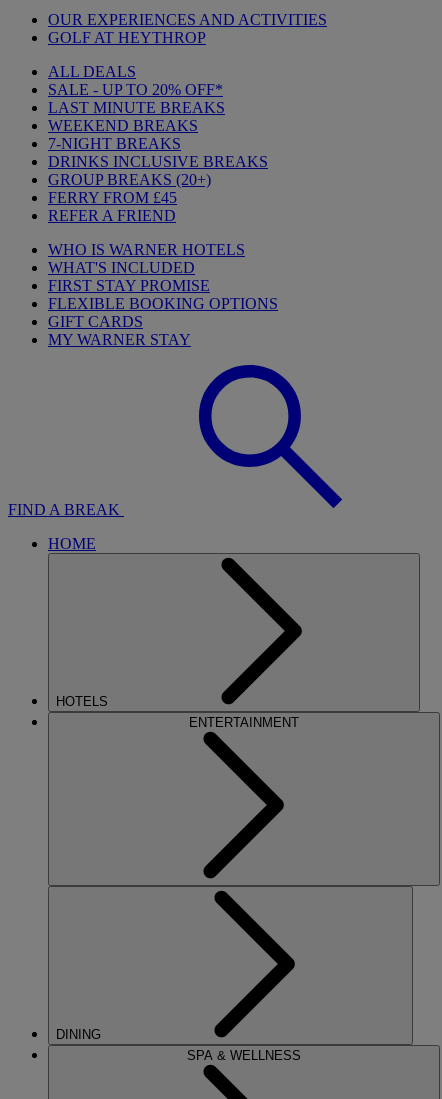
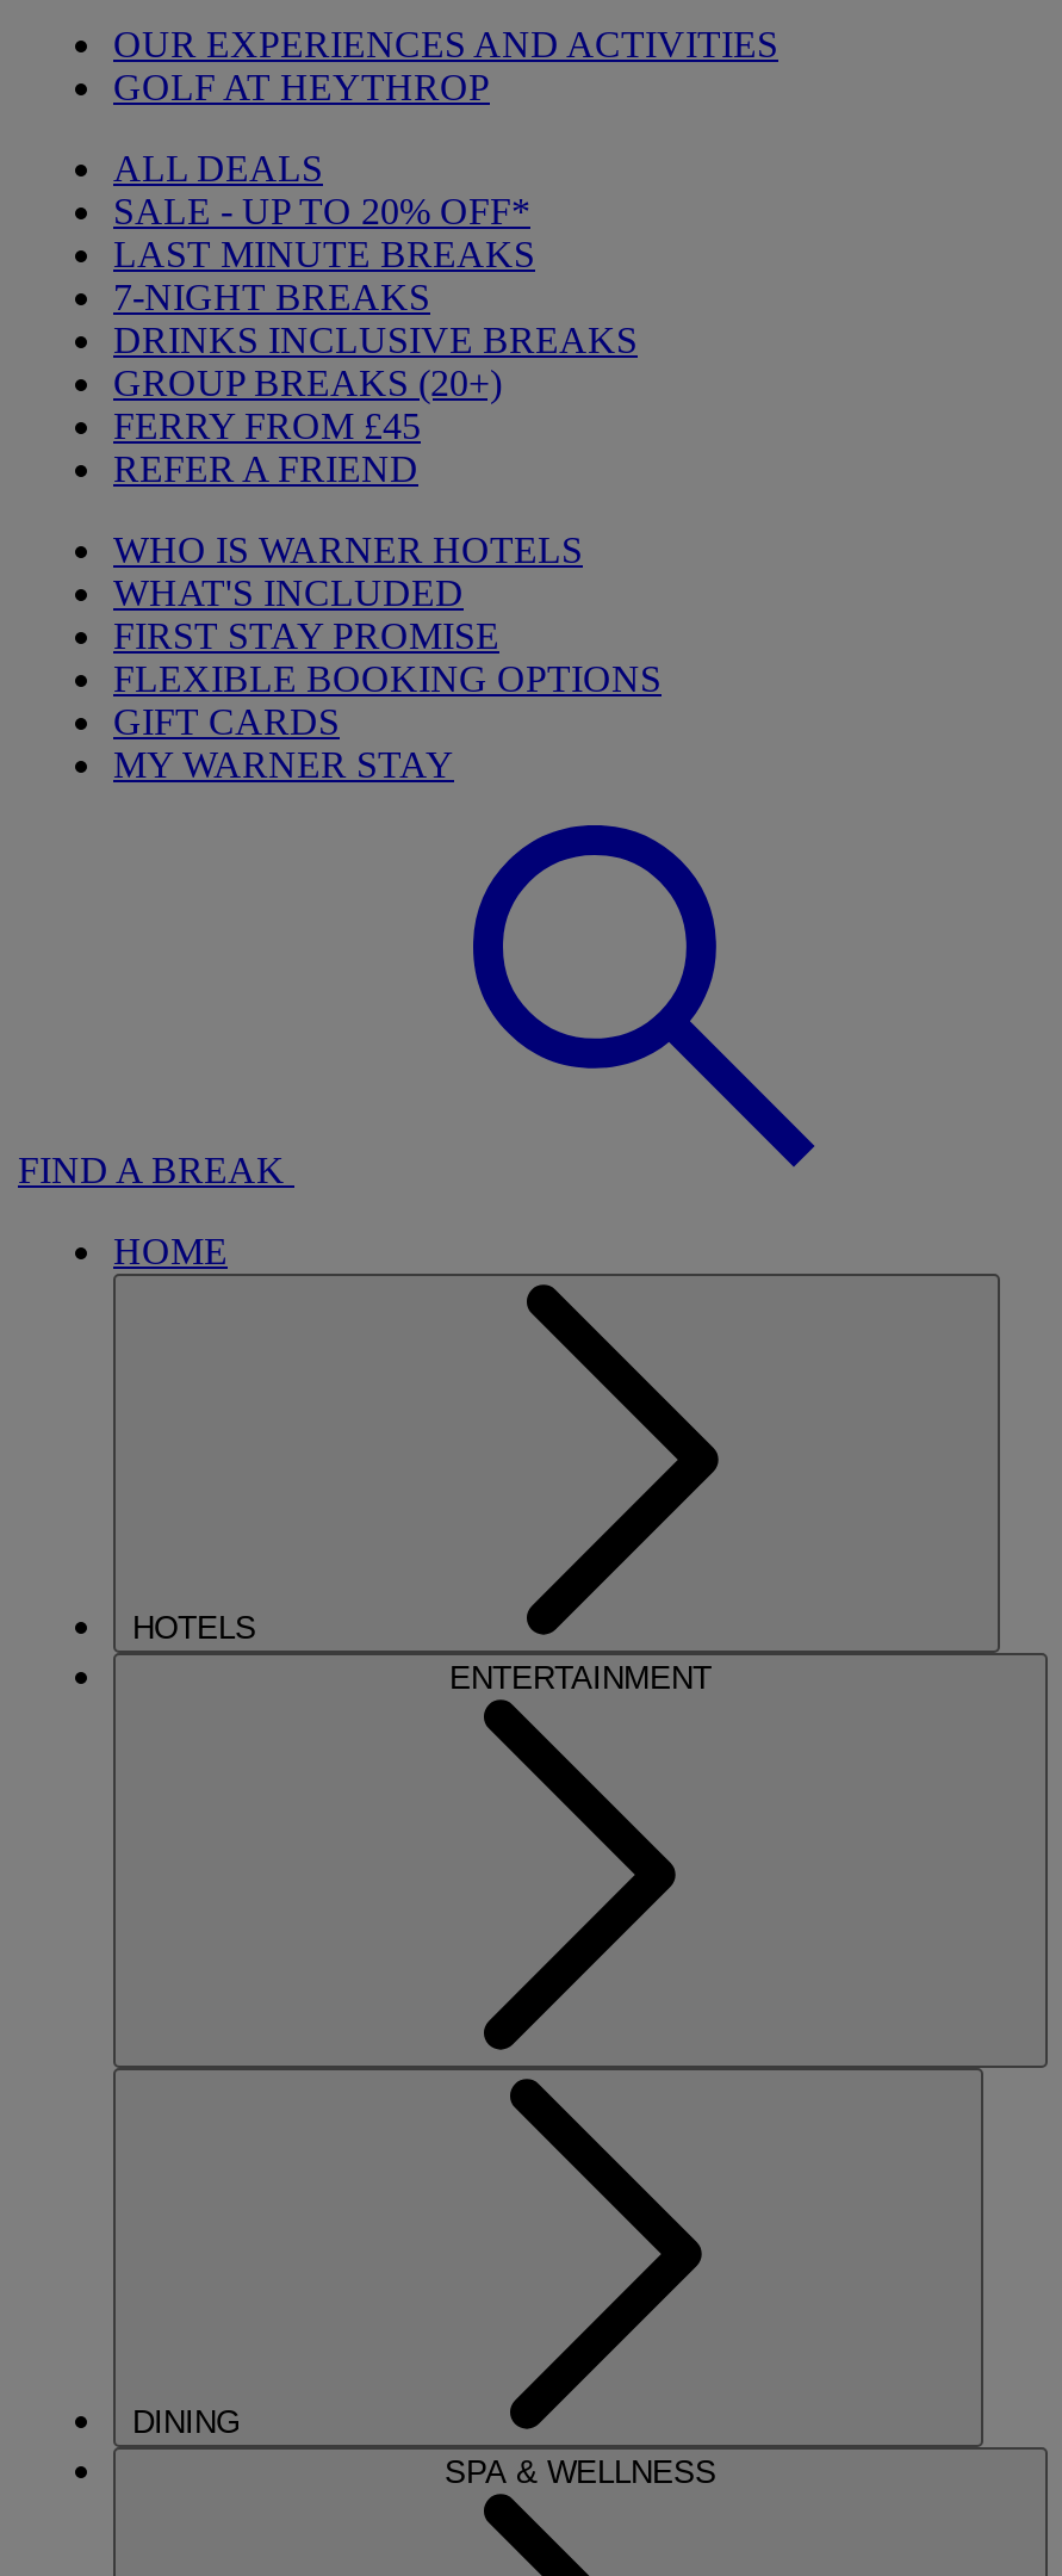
- WEEKEND BREAKS
